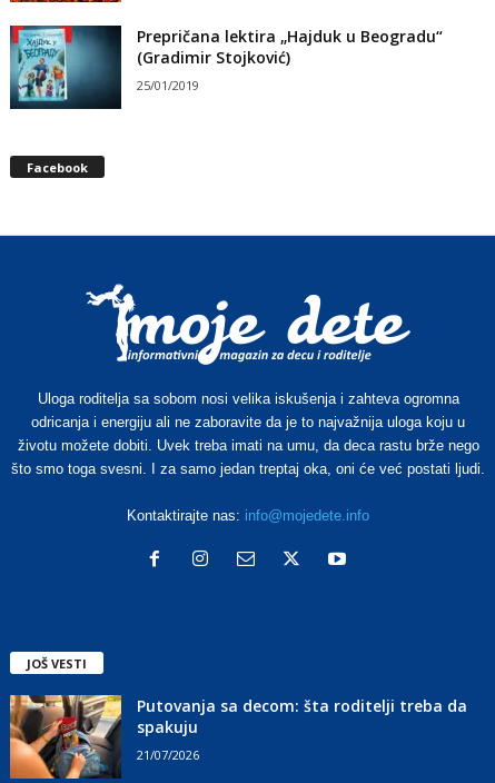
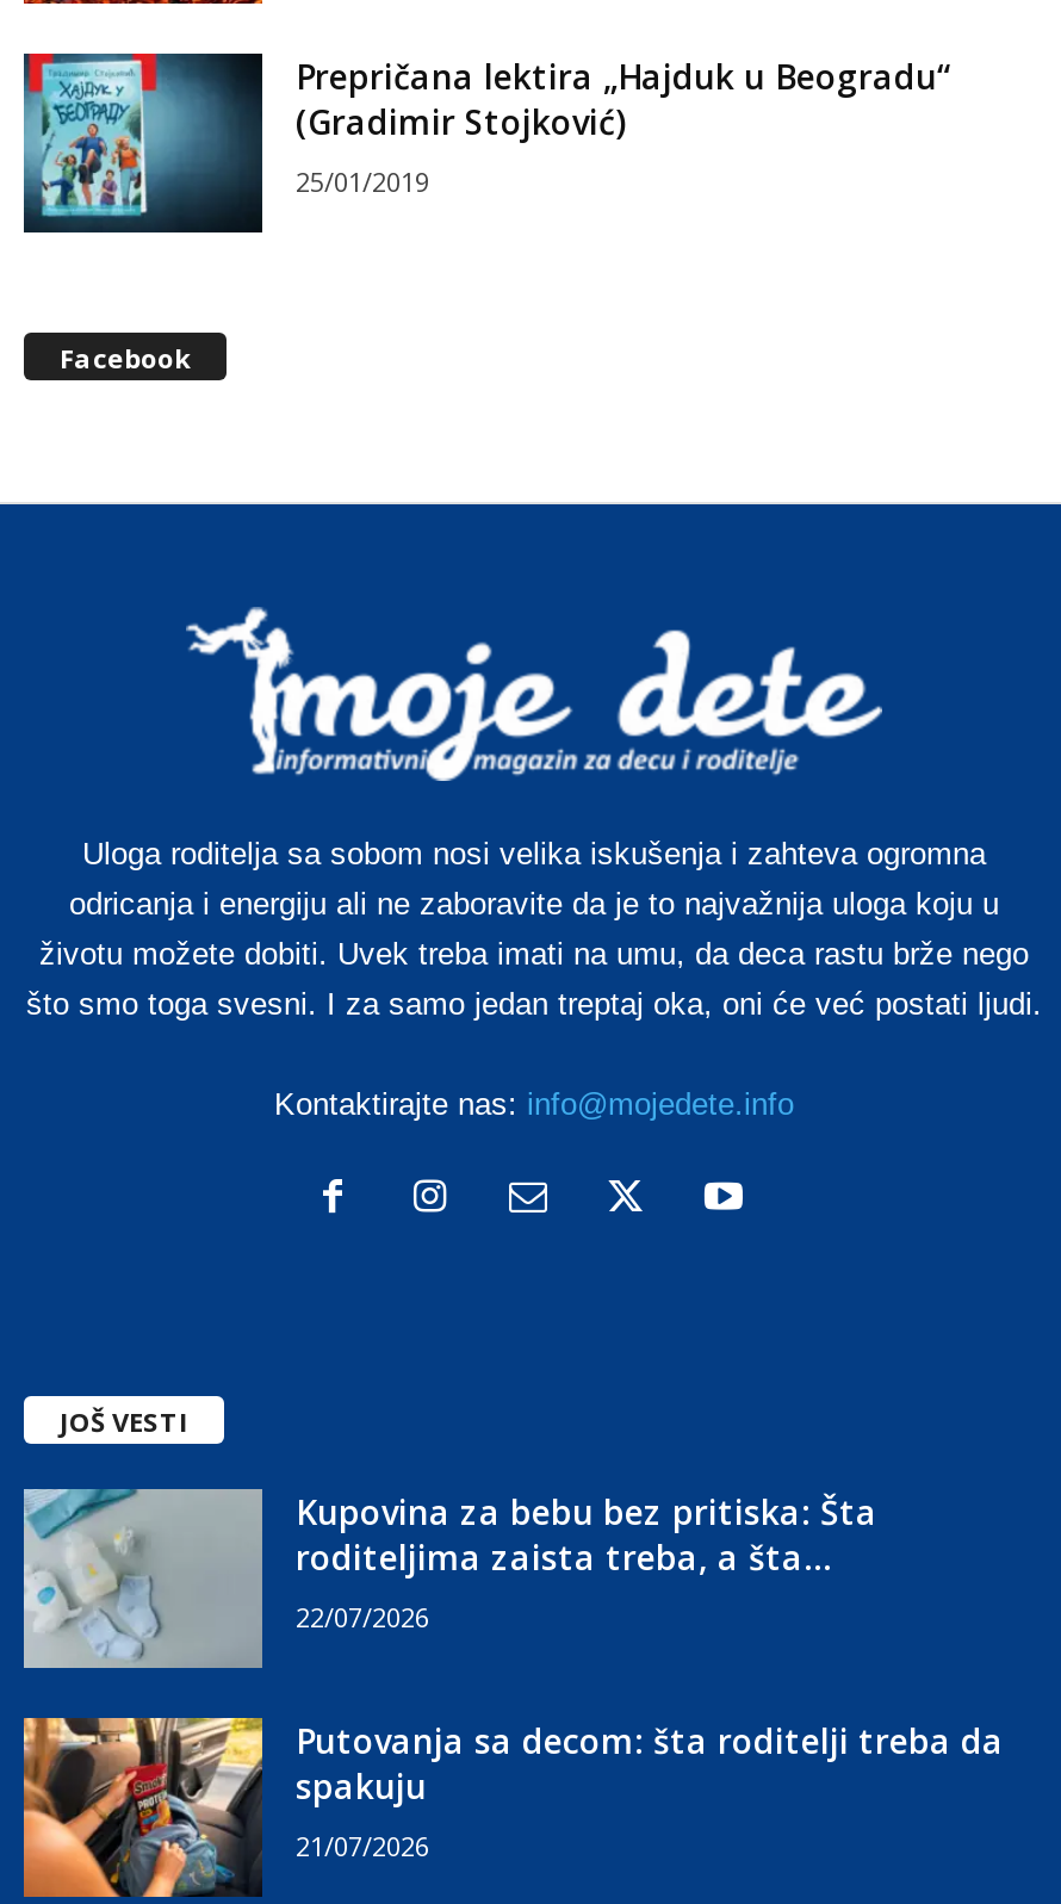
+ [image]
+ Kupovina za bebu bez pritiska: Šta
+ roditeljima zaista treba, a šta...
+ 22/07/2026
